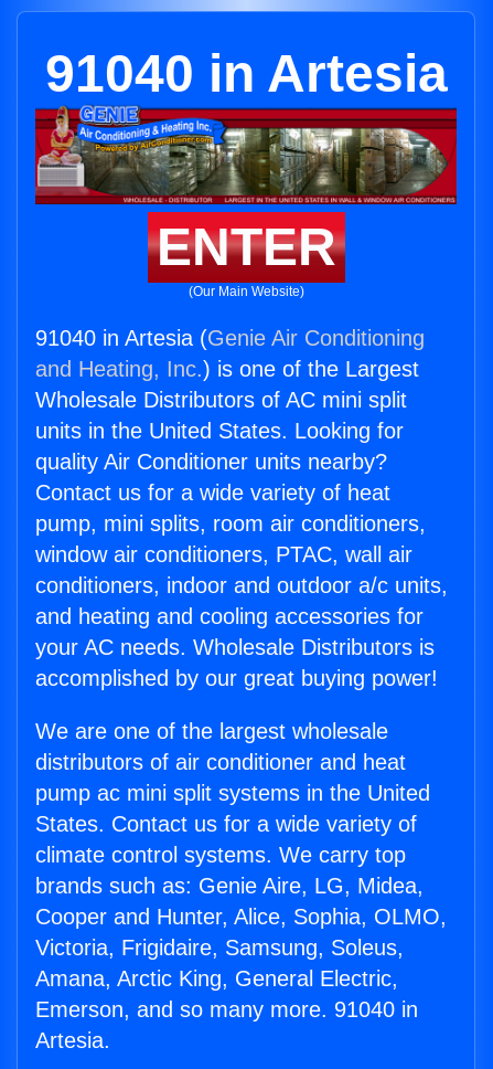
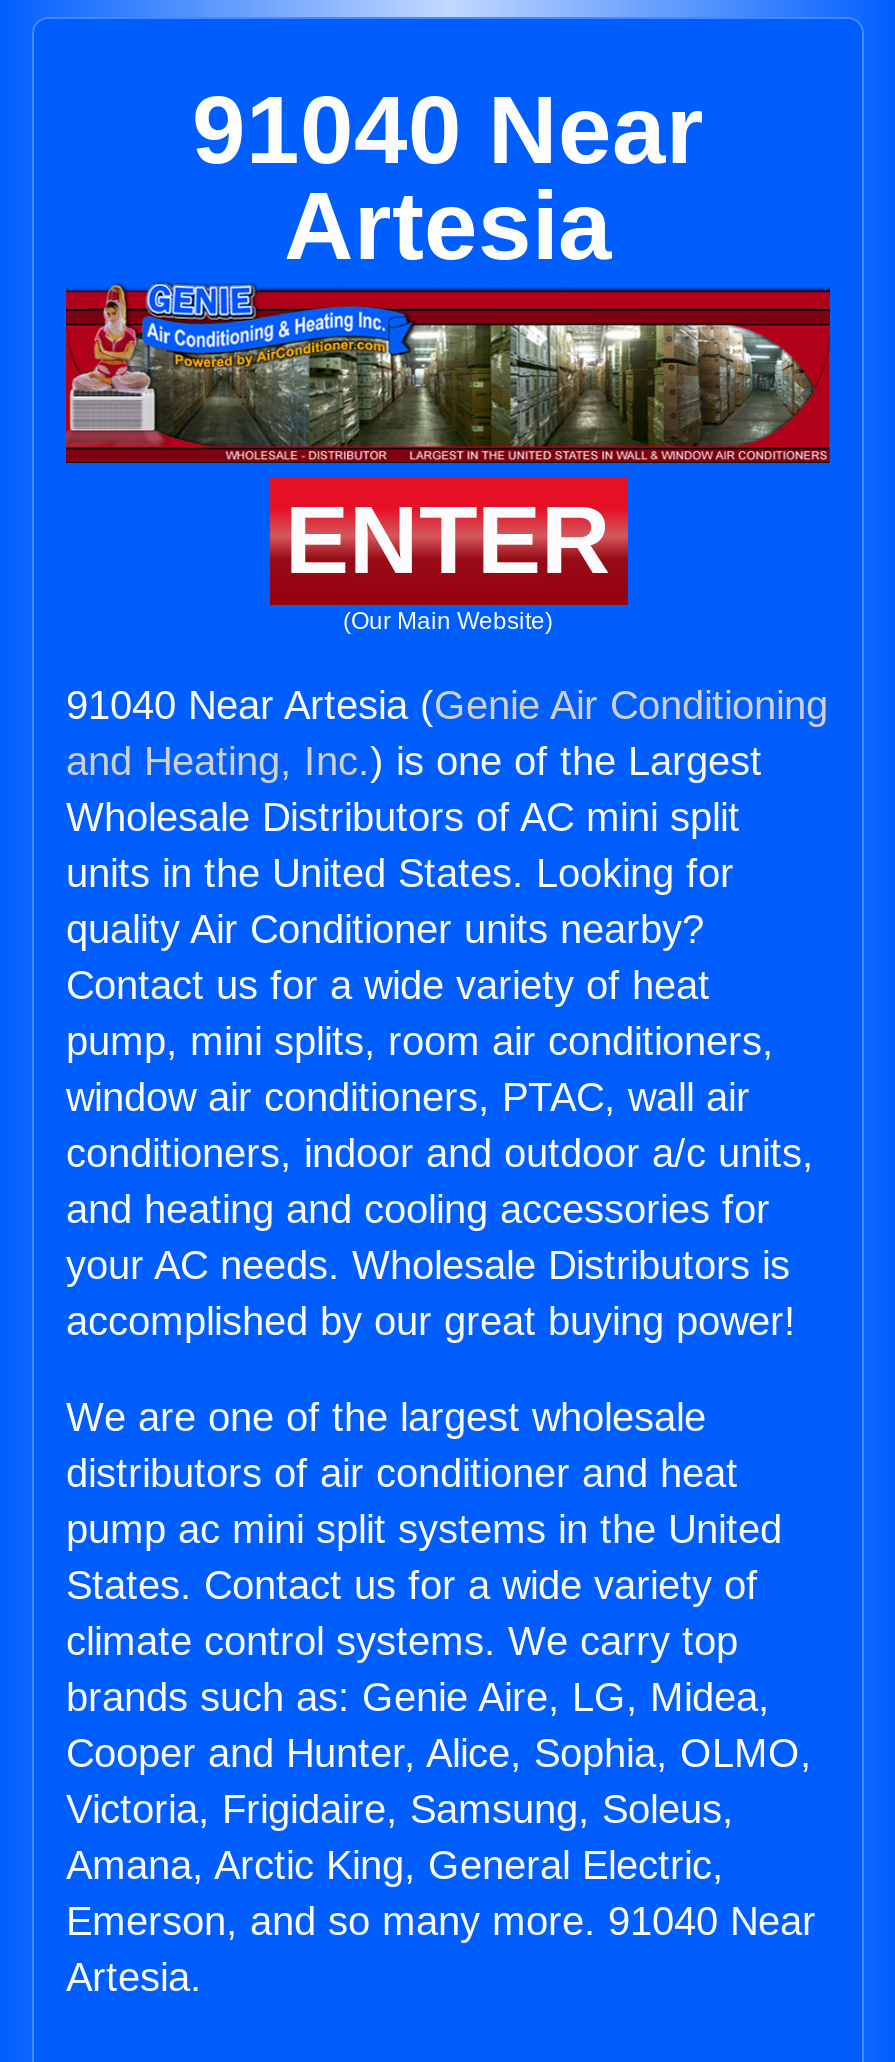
- 91040 in Artesia
+ 91040 Near
+ Artesia

- 91040 in Artesia (Genie Air Conditioning
+ 91040 Near Artesia (Genie Air Conditioning

- Emerson, and so many more. 91040 in
+ Emerson, and so many more. 91040 Near
